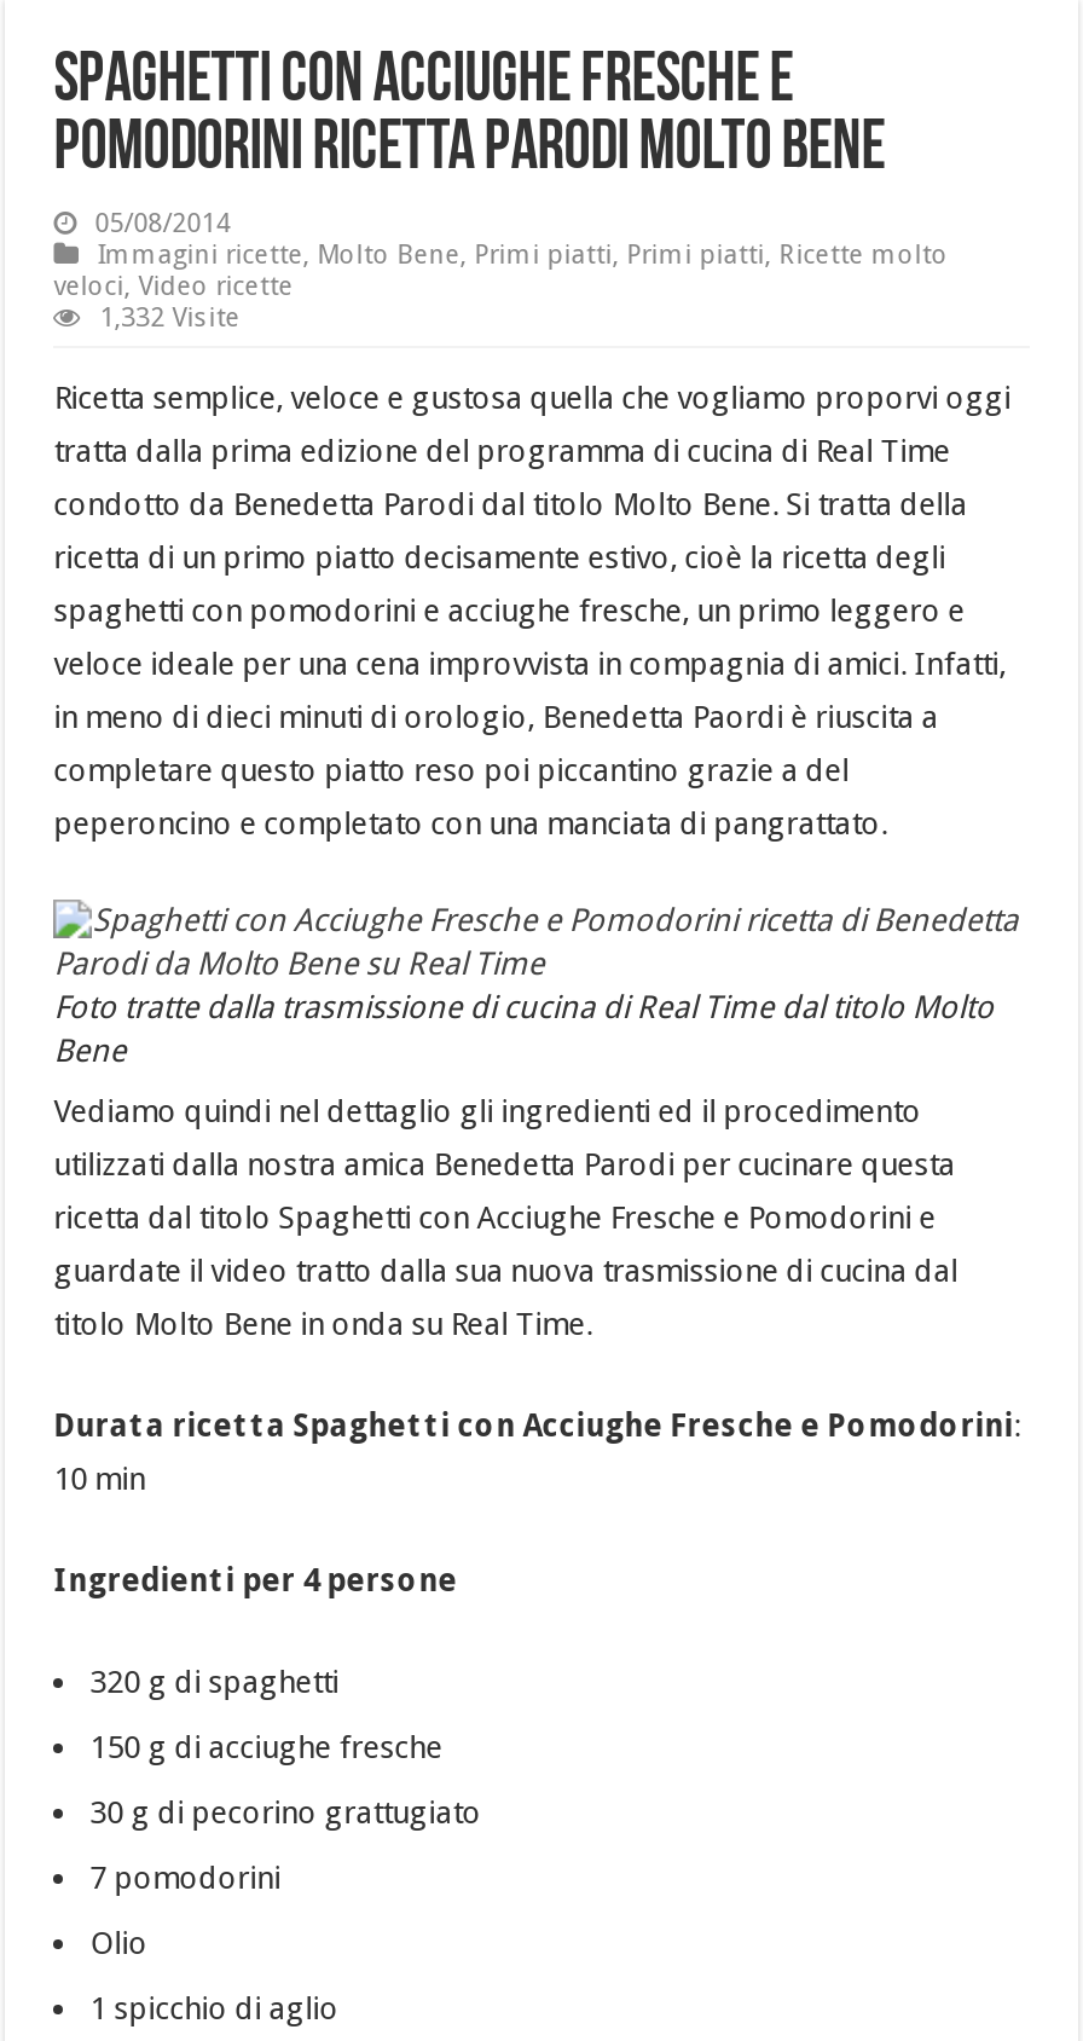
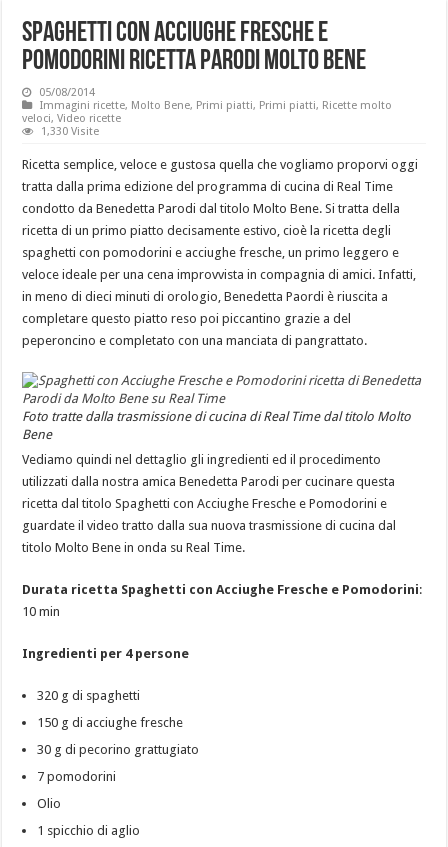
- 1,332 Visite
+ 1,330 Visite
